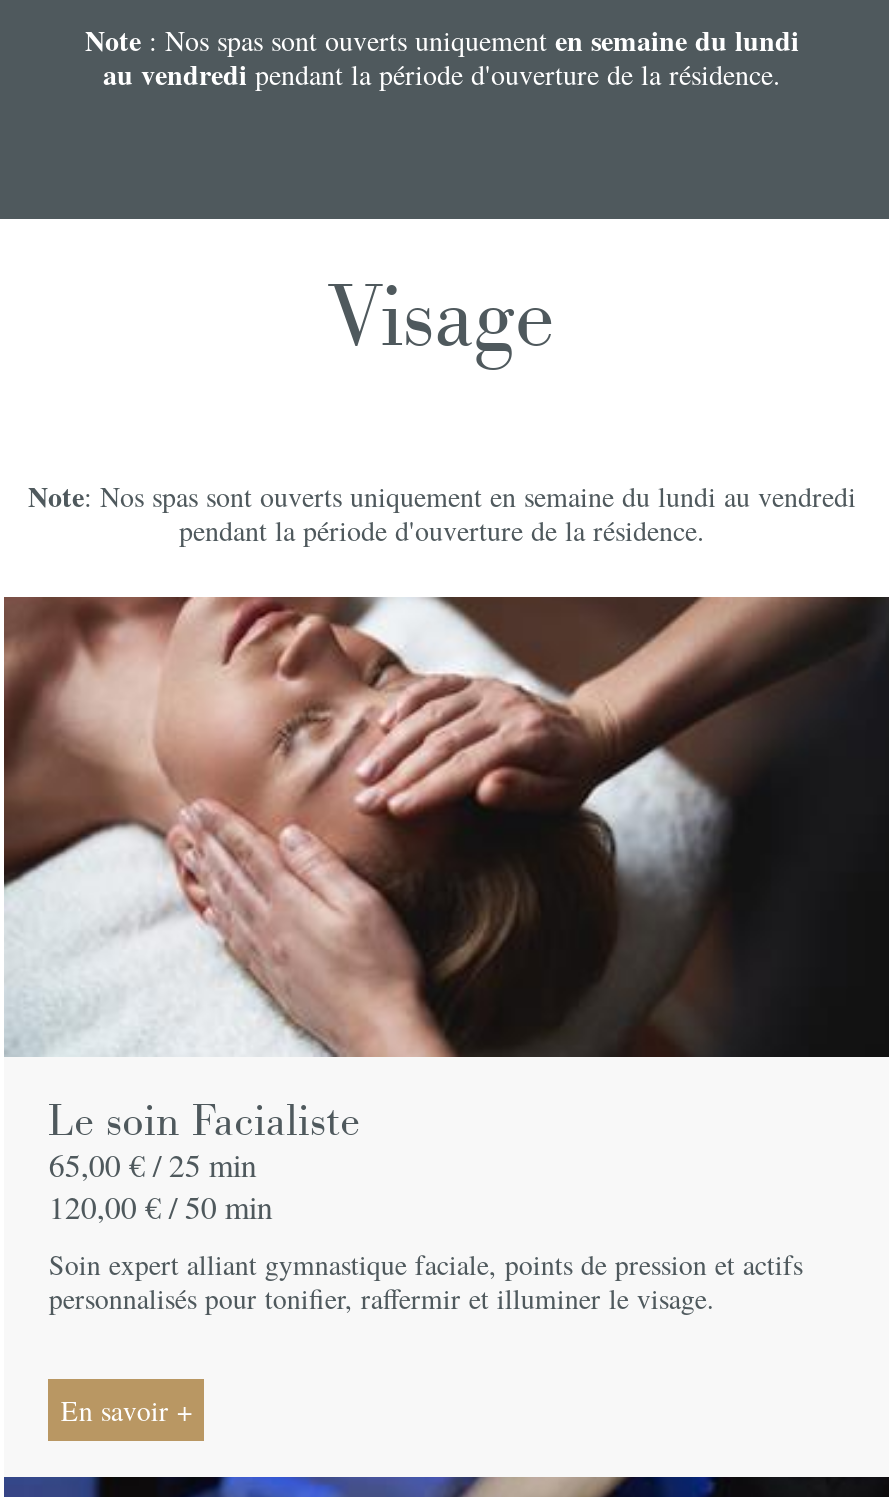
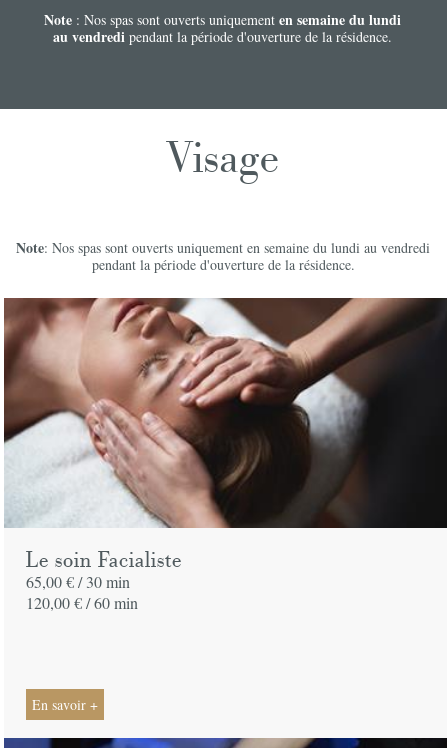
- 65,00 € / 25 min
- 120,00 € / 50 min
- Soin expert alliant gymnastique faciale, points de pression et actifs
- personnalisés pour tonifier, raffermir et illuminer le visage.
+ 65,00 € / 30 min
+ 120,00 € /60 min
